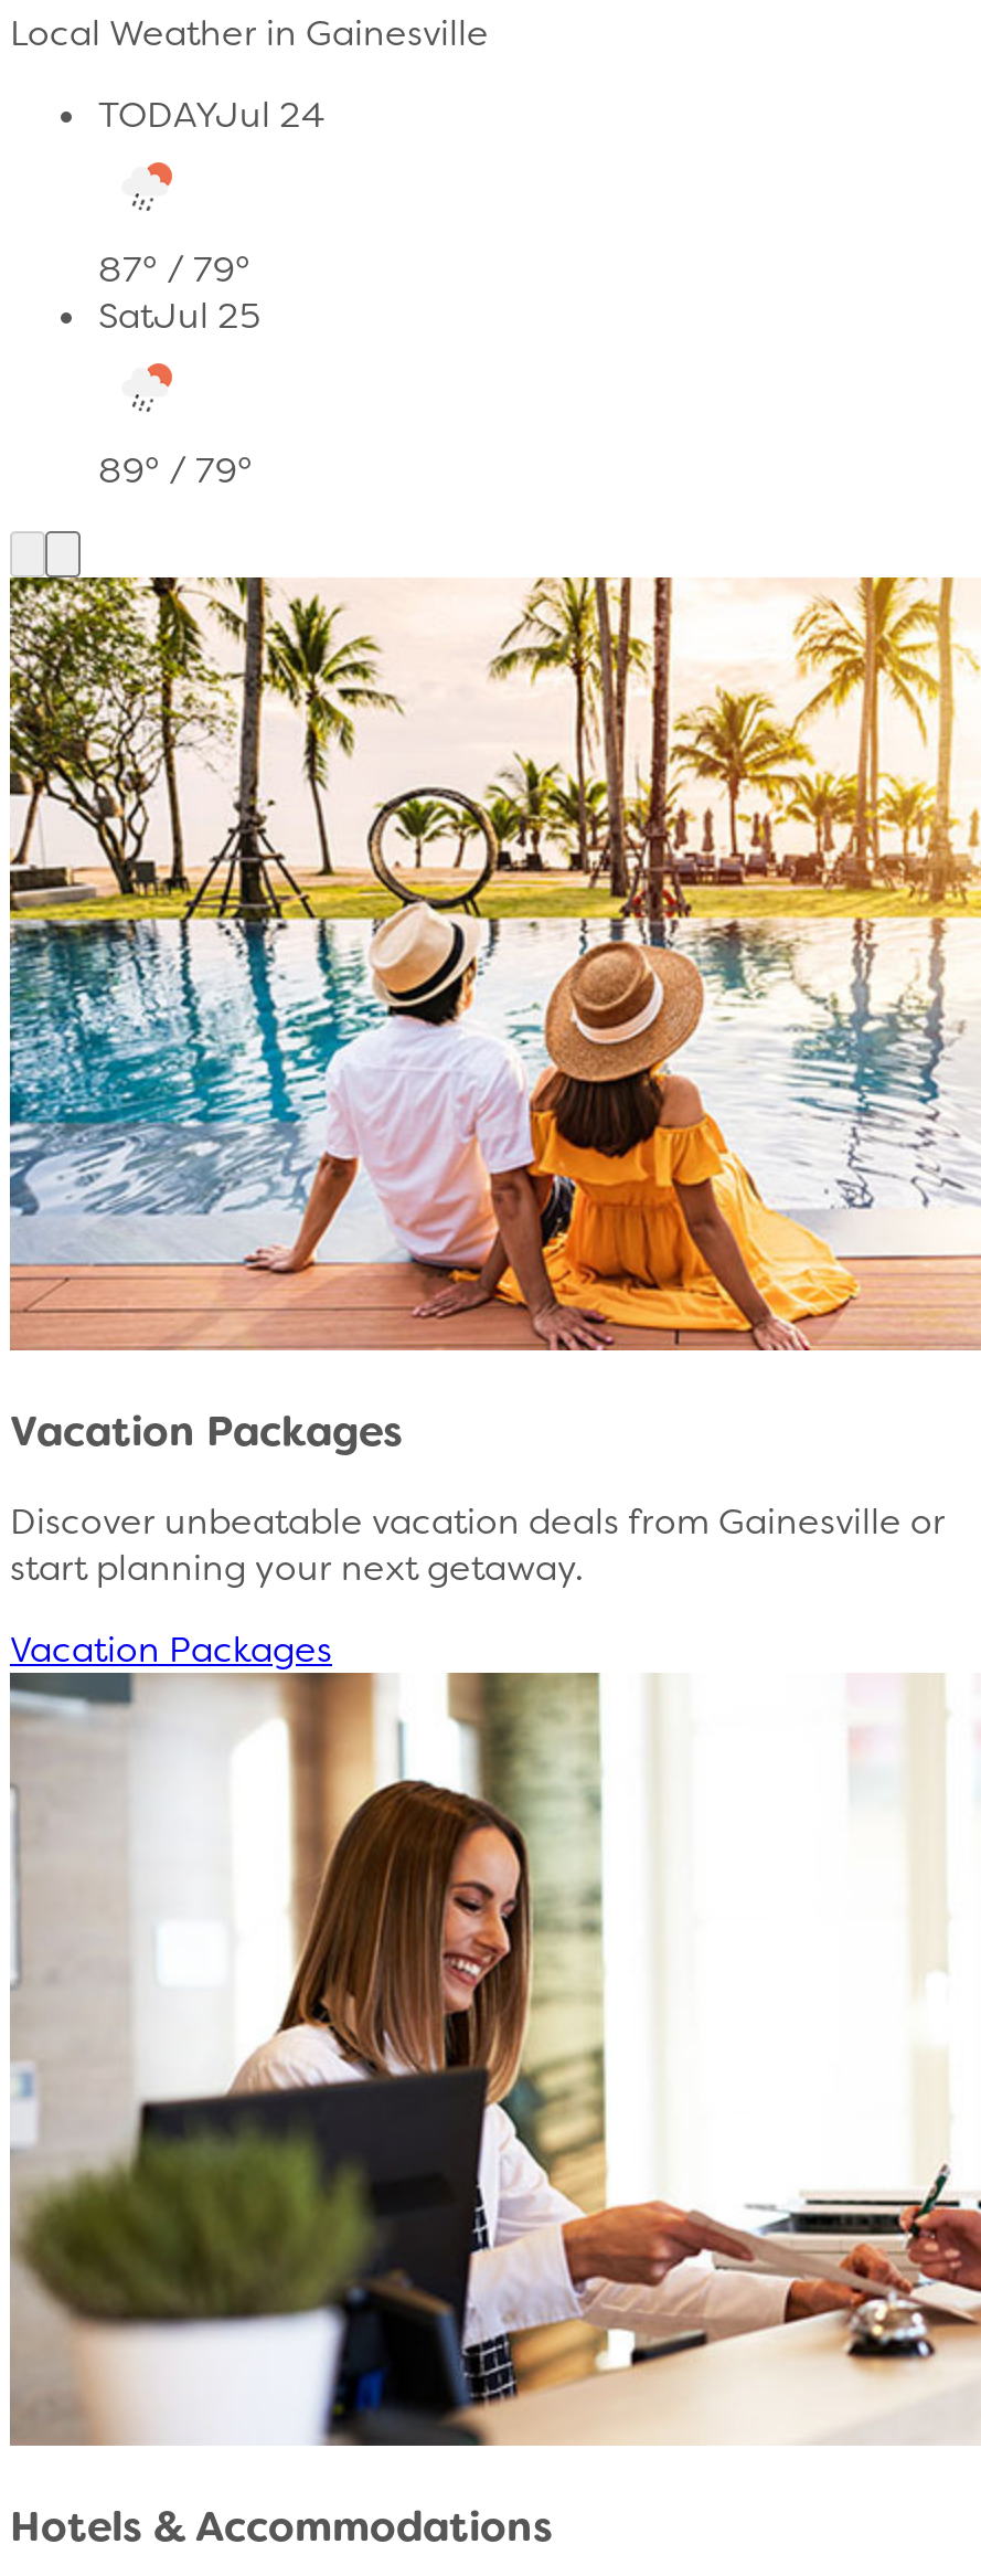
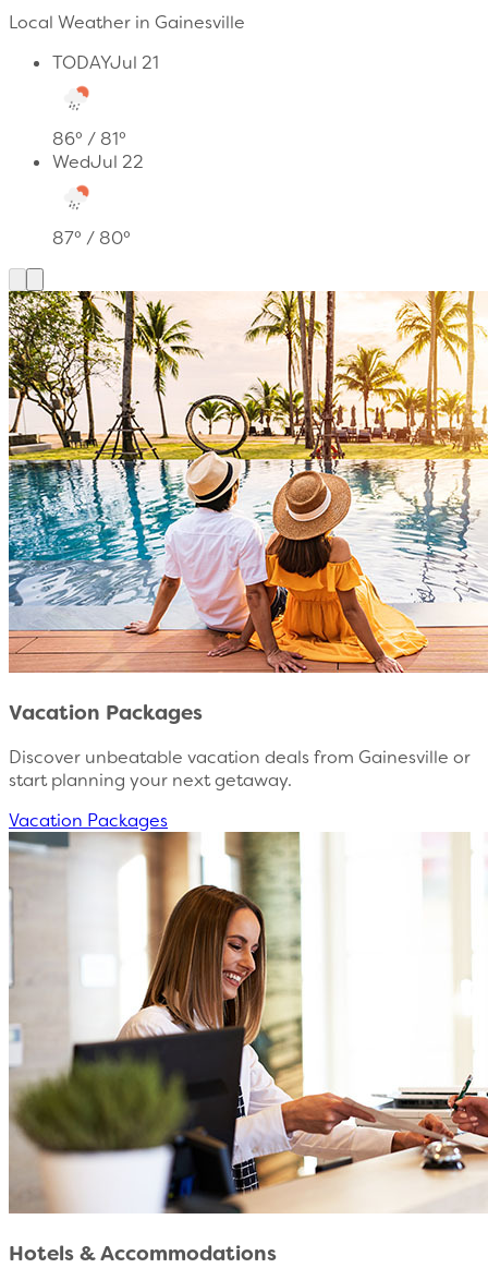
- TODAYJul 24
+ TODAYJul 21

- 87° / 79°
+ 86° / 81°

- SatJul 25
+ WedJul 22

- 89° / 79°
+ 87° / 80°
